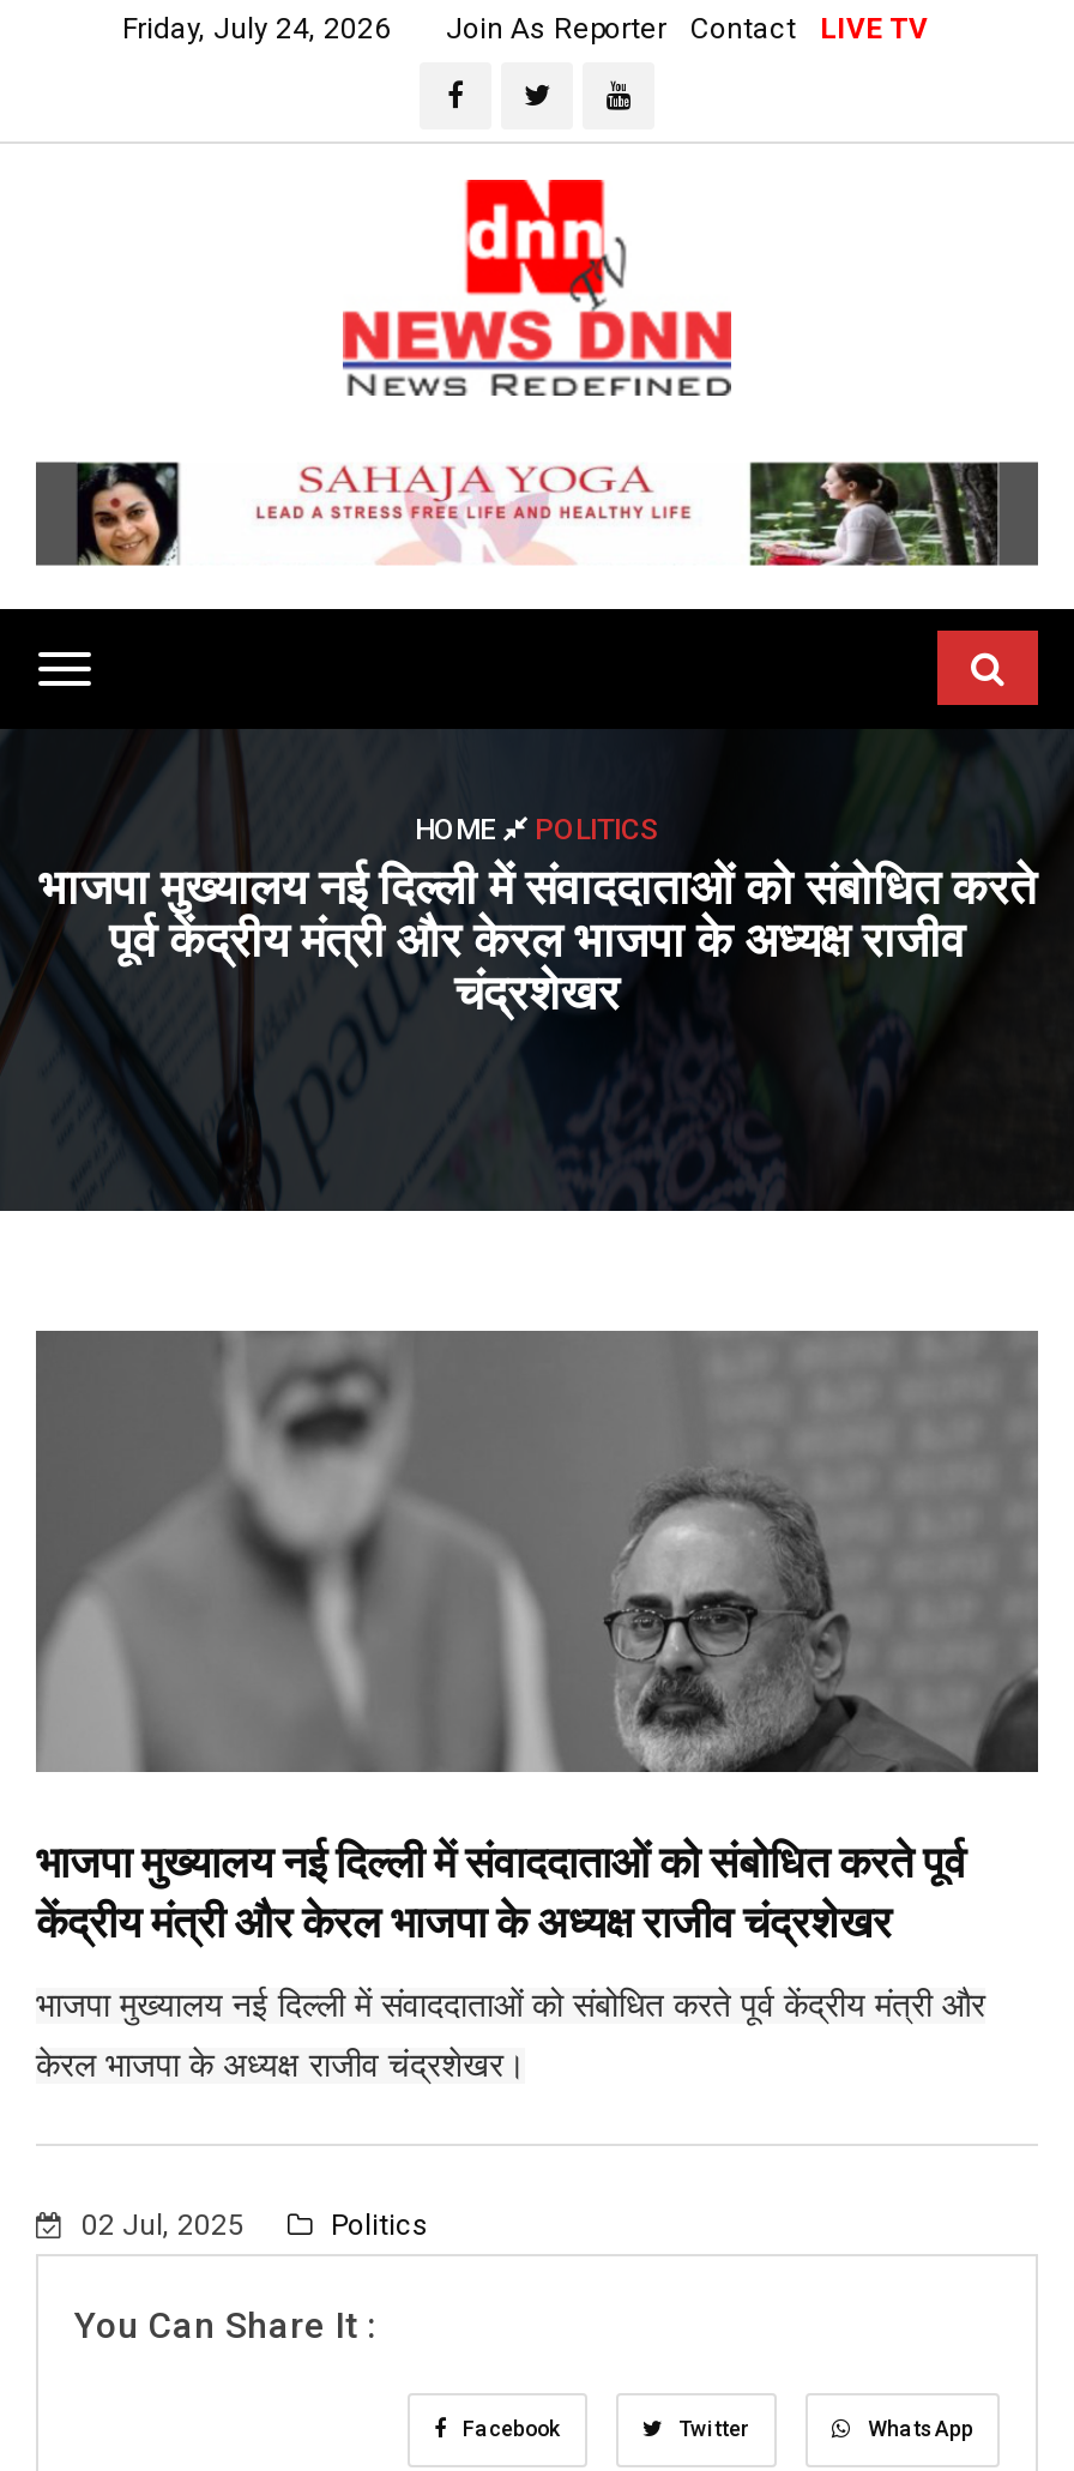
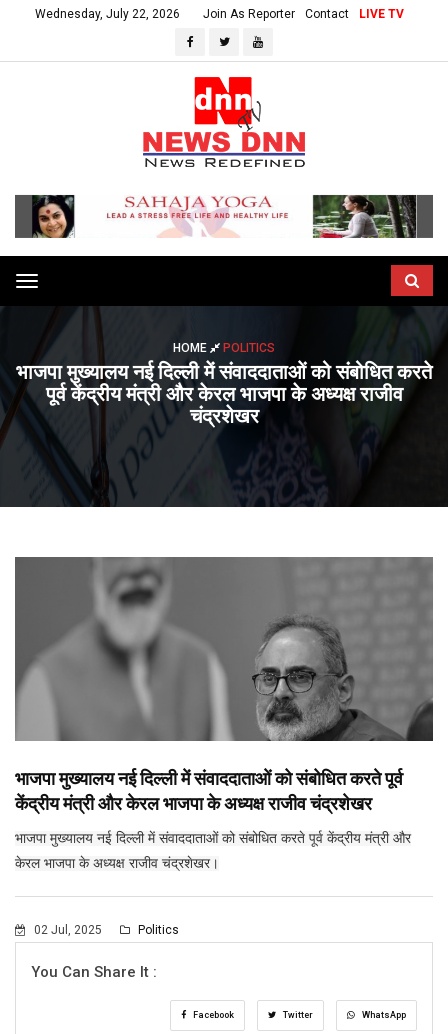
- Friday, July 24, 2026
+ Wednesday, July 22, 2026
